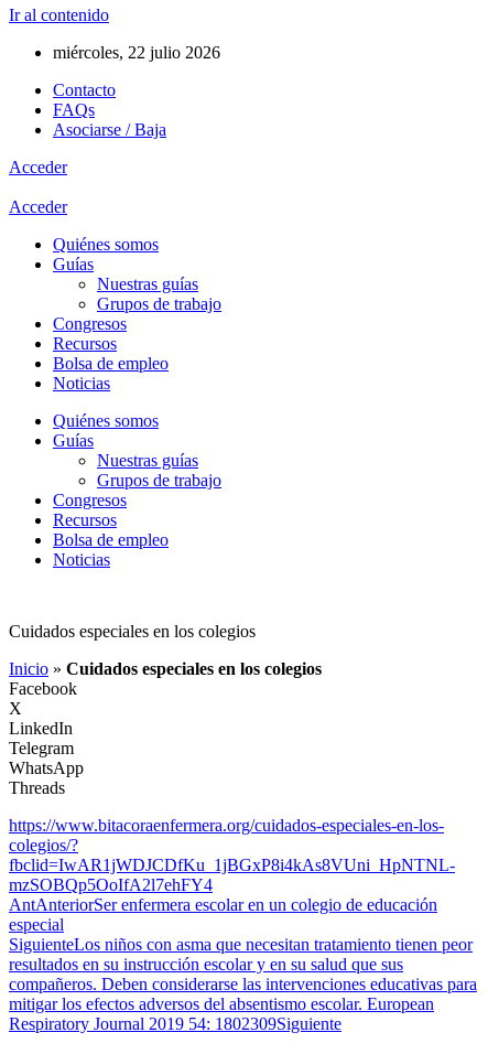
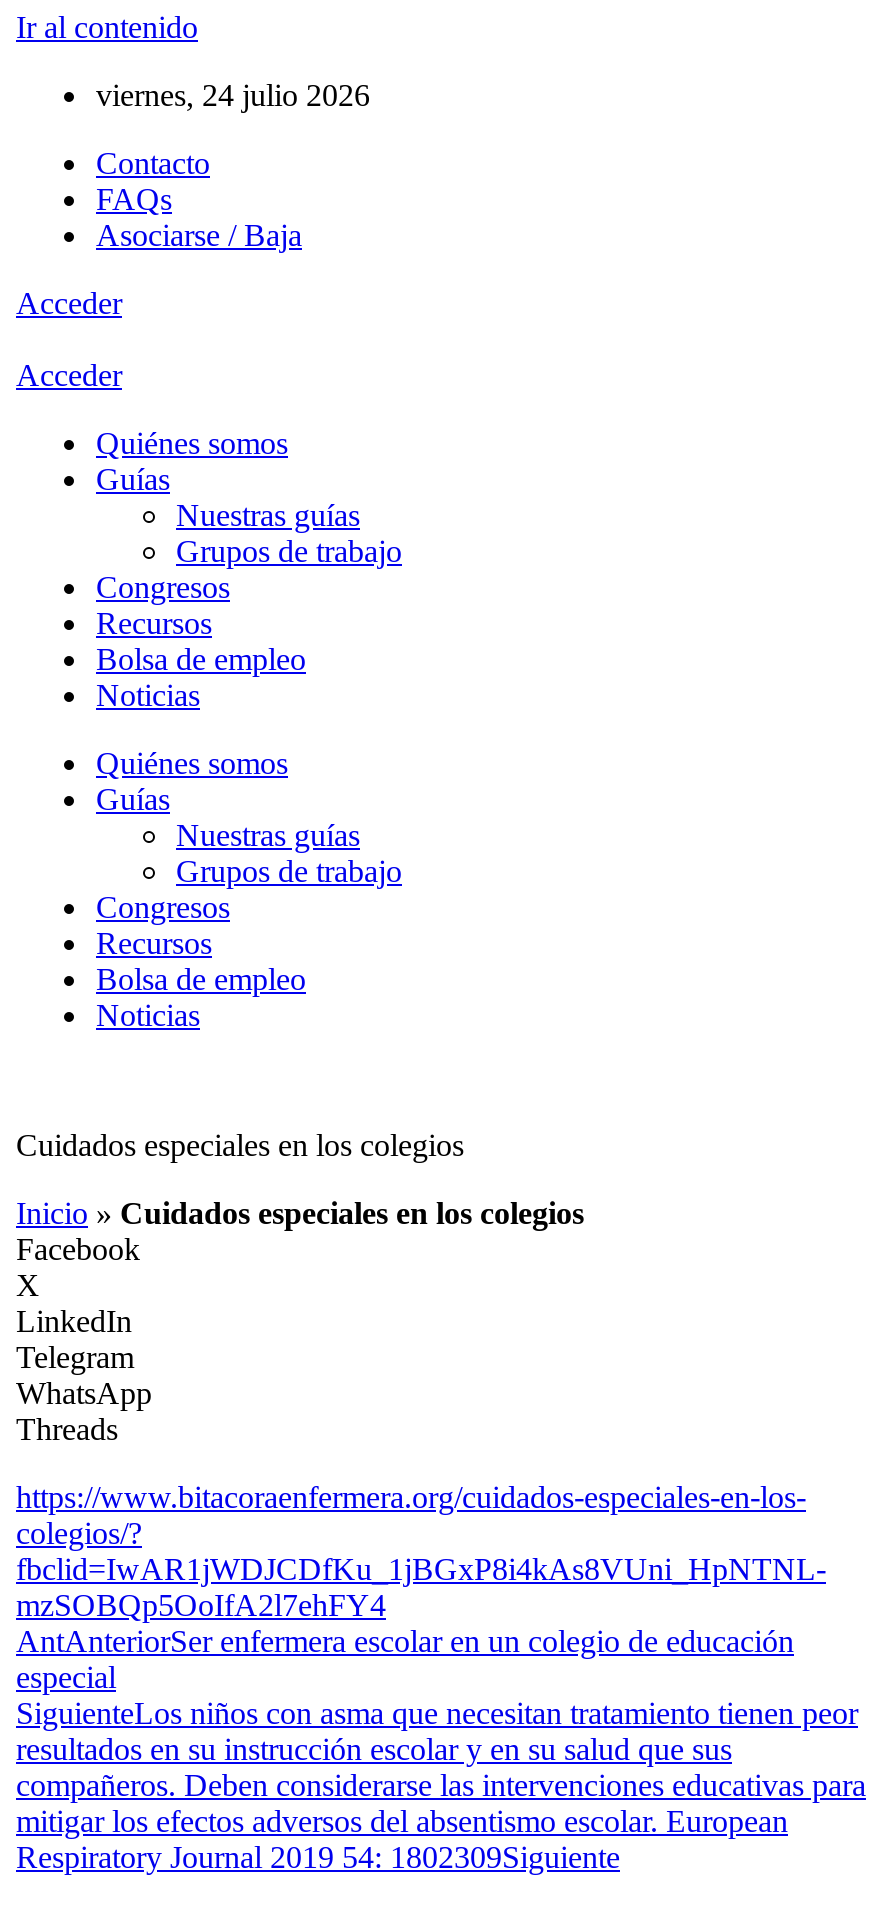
- miércoles, 22 julio 2026
+ viernes, 24 julio 2026
